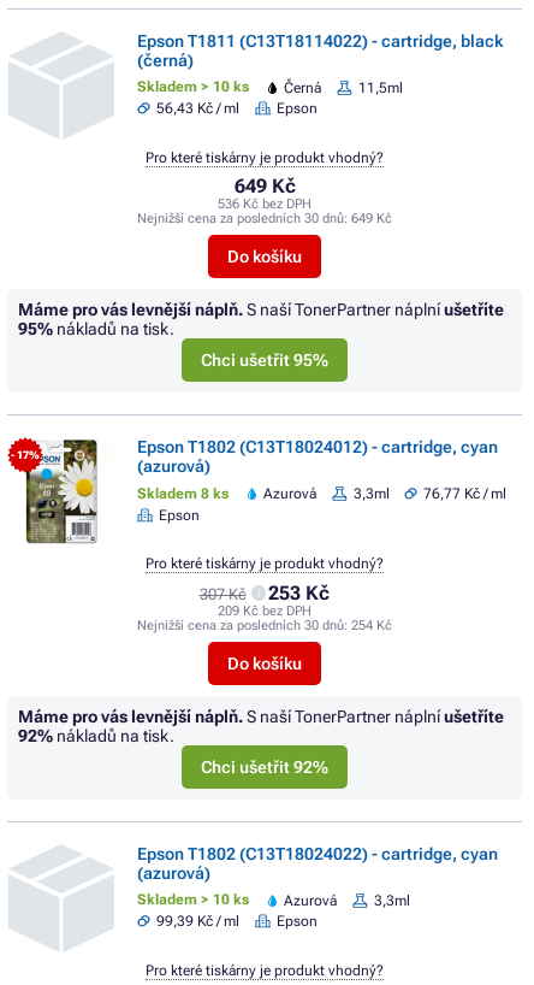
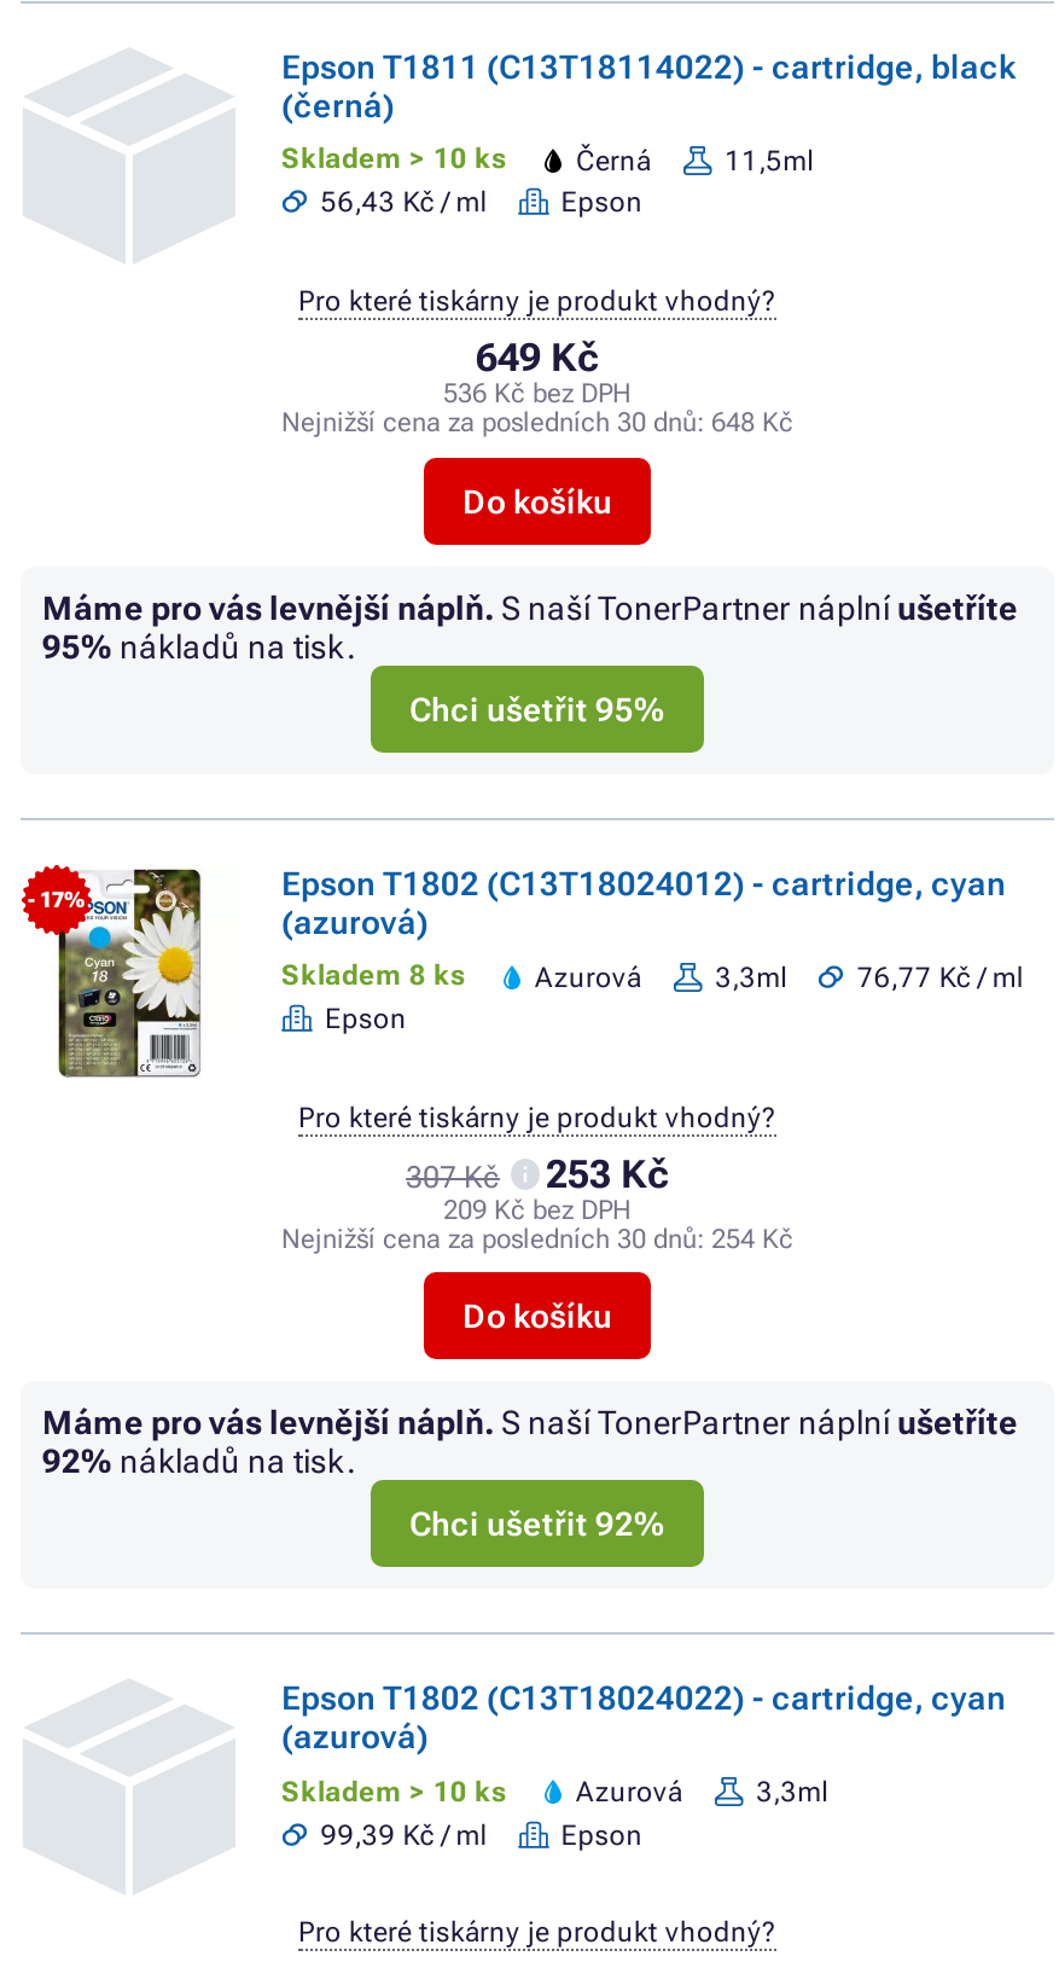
- Nejnižší cena za posledních 30 dnů: 649 Kč
+ Nejnižší cena za posledních 30 dnů: 648 Kč
